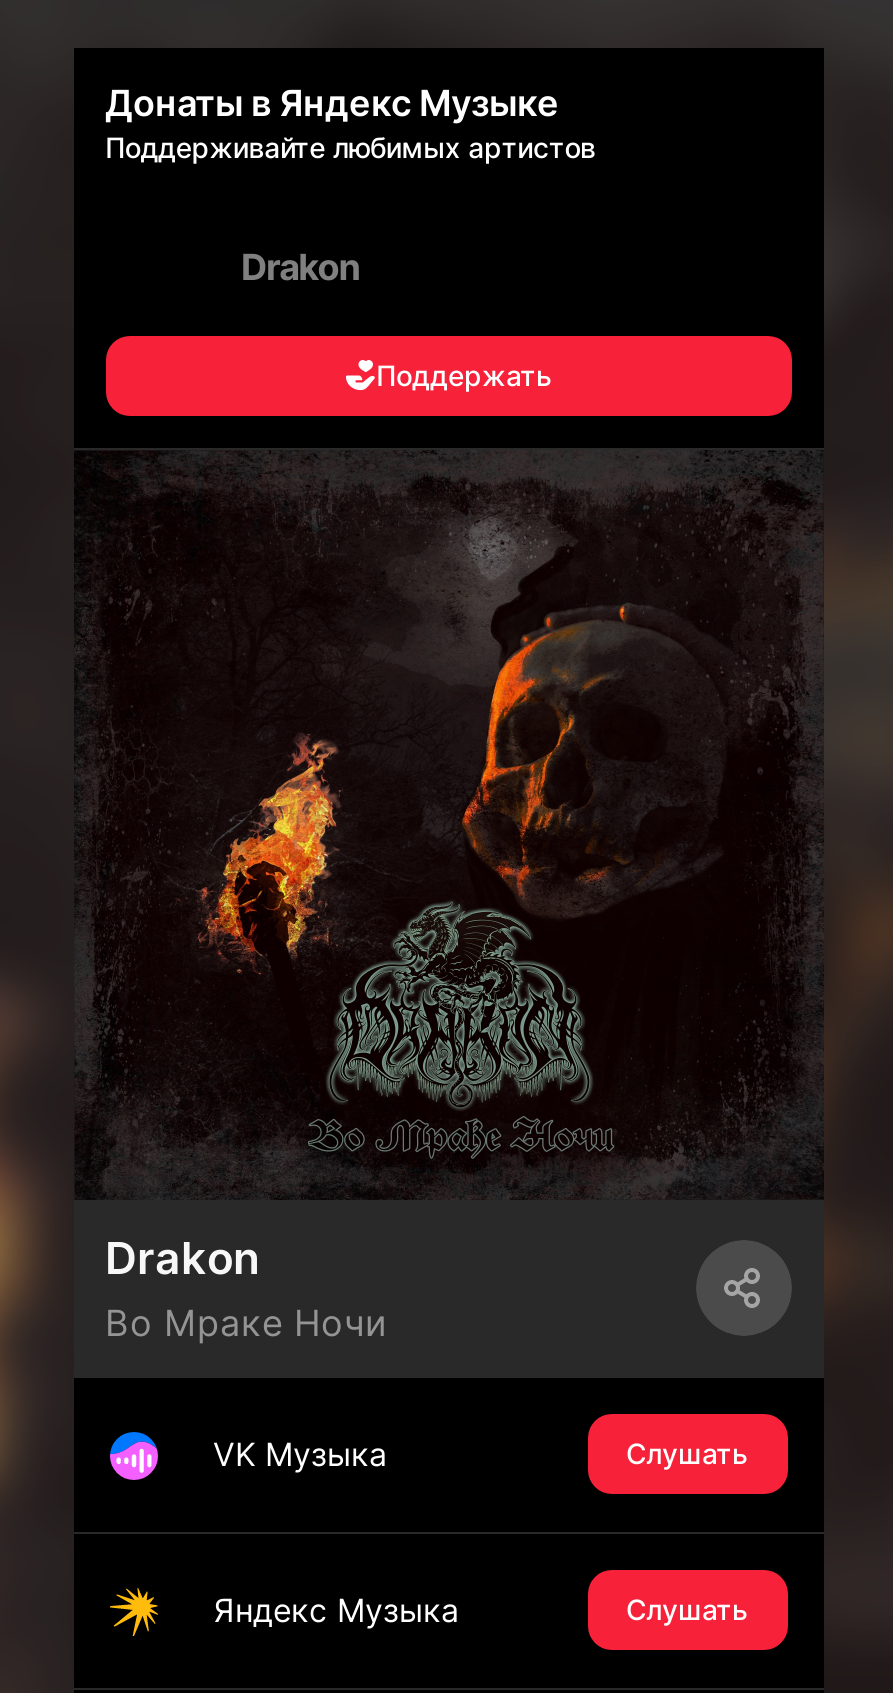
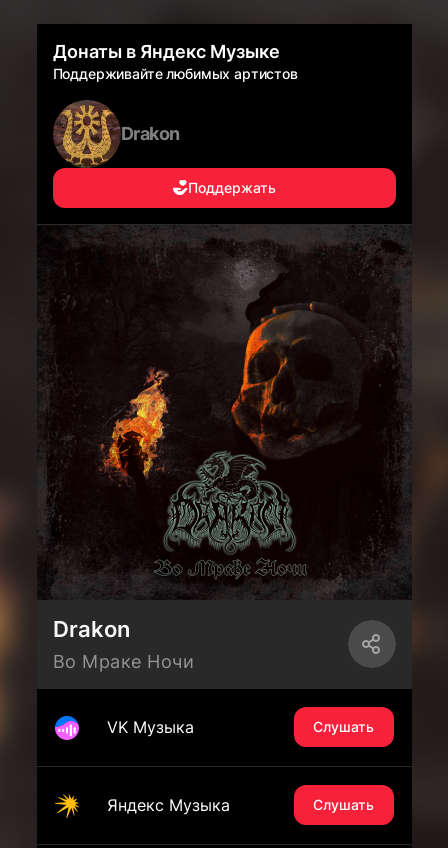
+ [image]
